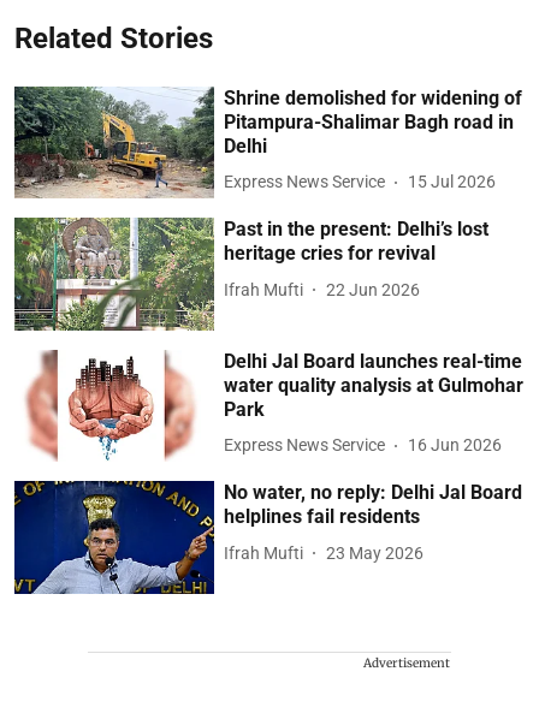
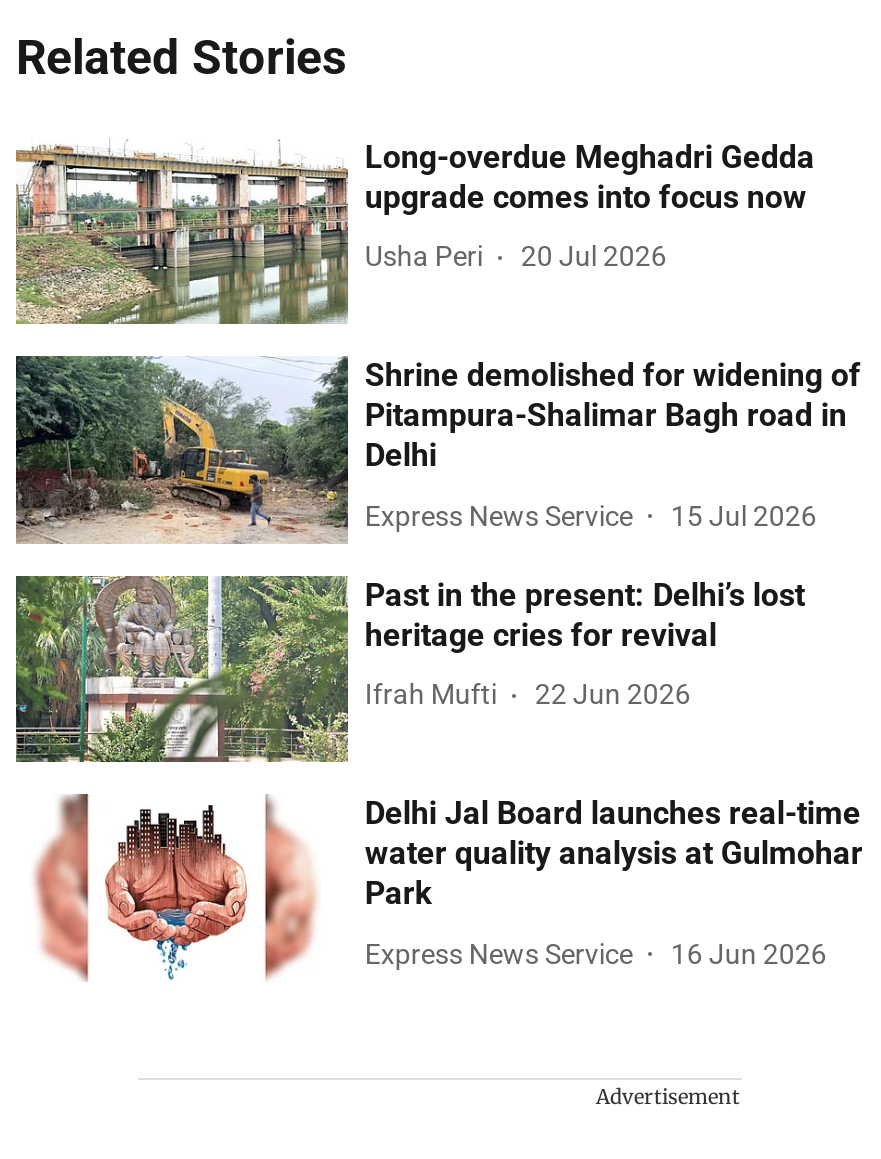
+ [image]
+ Long-overdue Meghadri Gedda
+ upgrade comes into focus now
+ Usha Peri
+ 20 Jul 2026

moved down: [image] | Shrine demolished for widening of | Pitampura-Shalimar Bagh road in | ... | Express News Service | 16 Jun 2026

- [image]
- No water, no reply: Delhi Jal Board
- helplines fail residents
- Ifrah Mufti
- 23 May 2026
